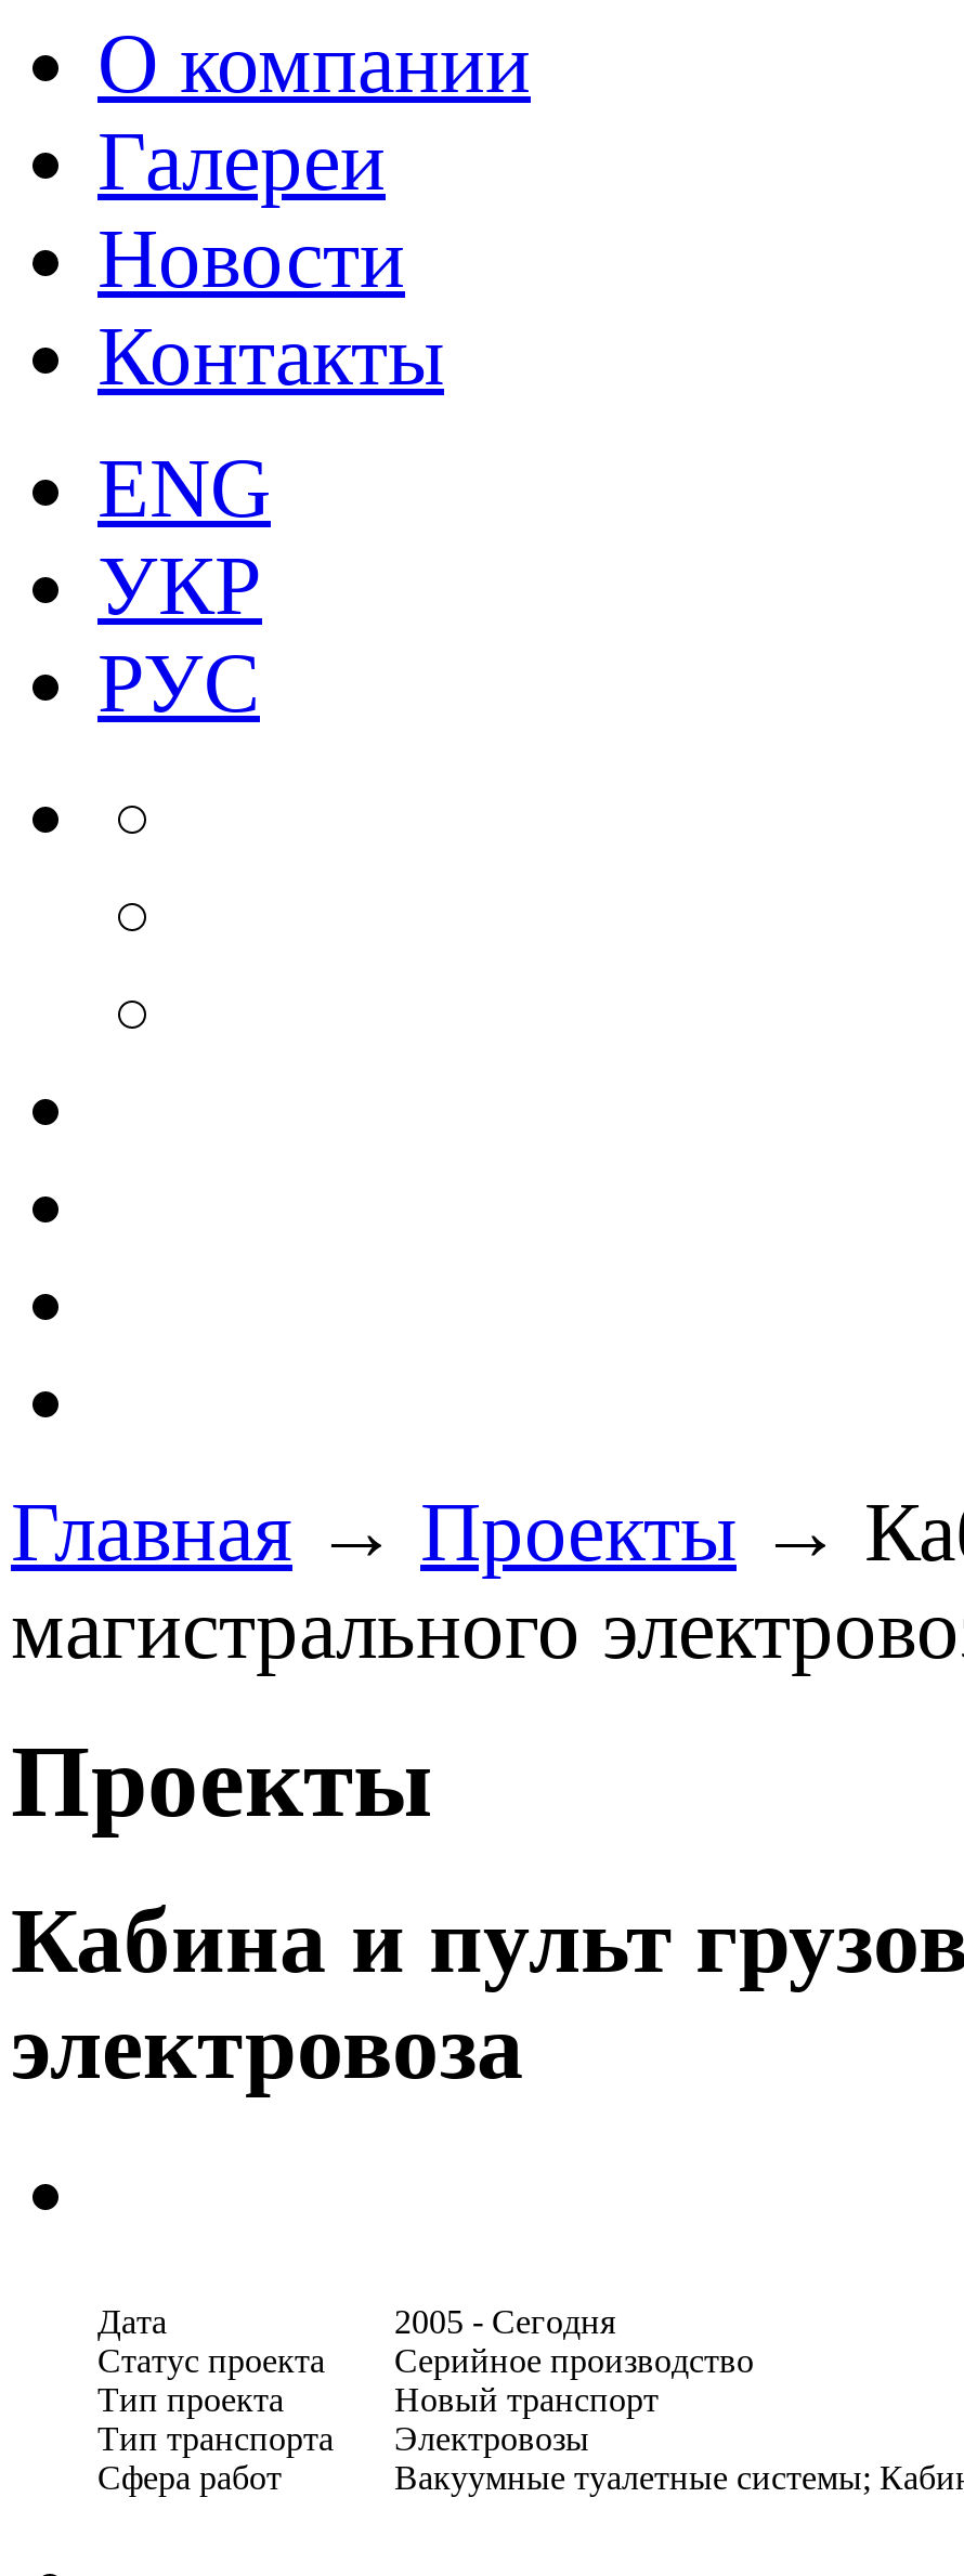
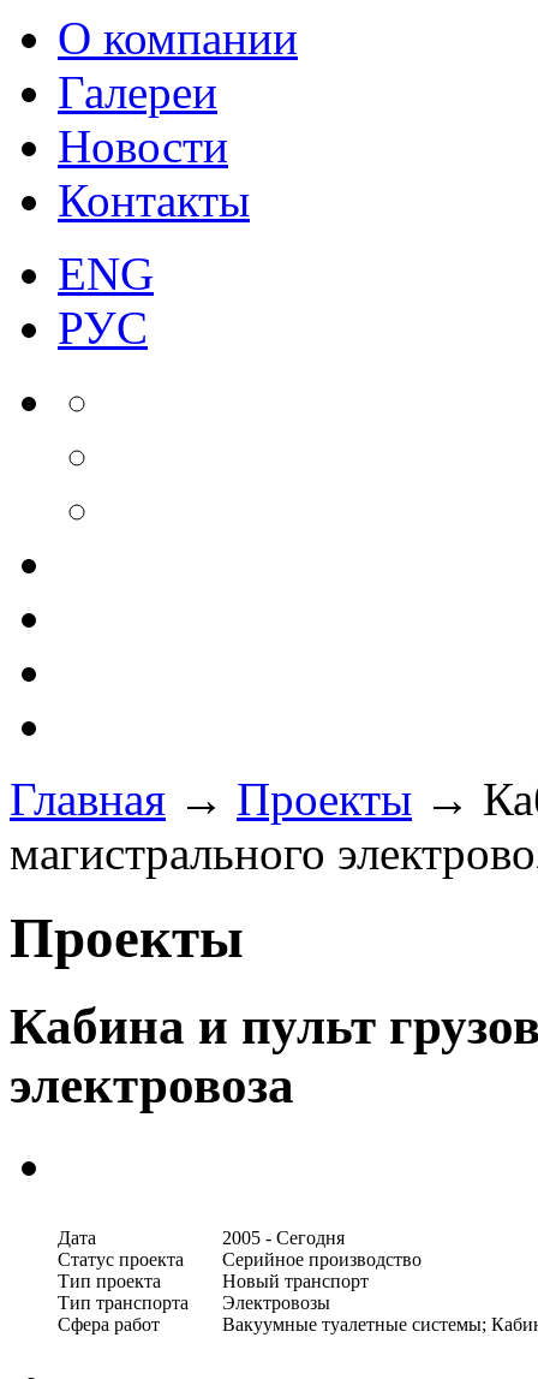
- УКР
